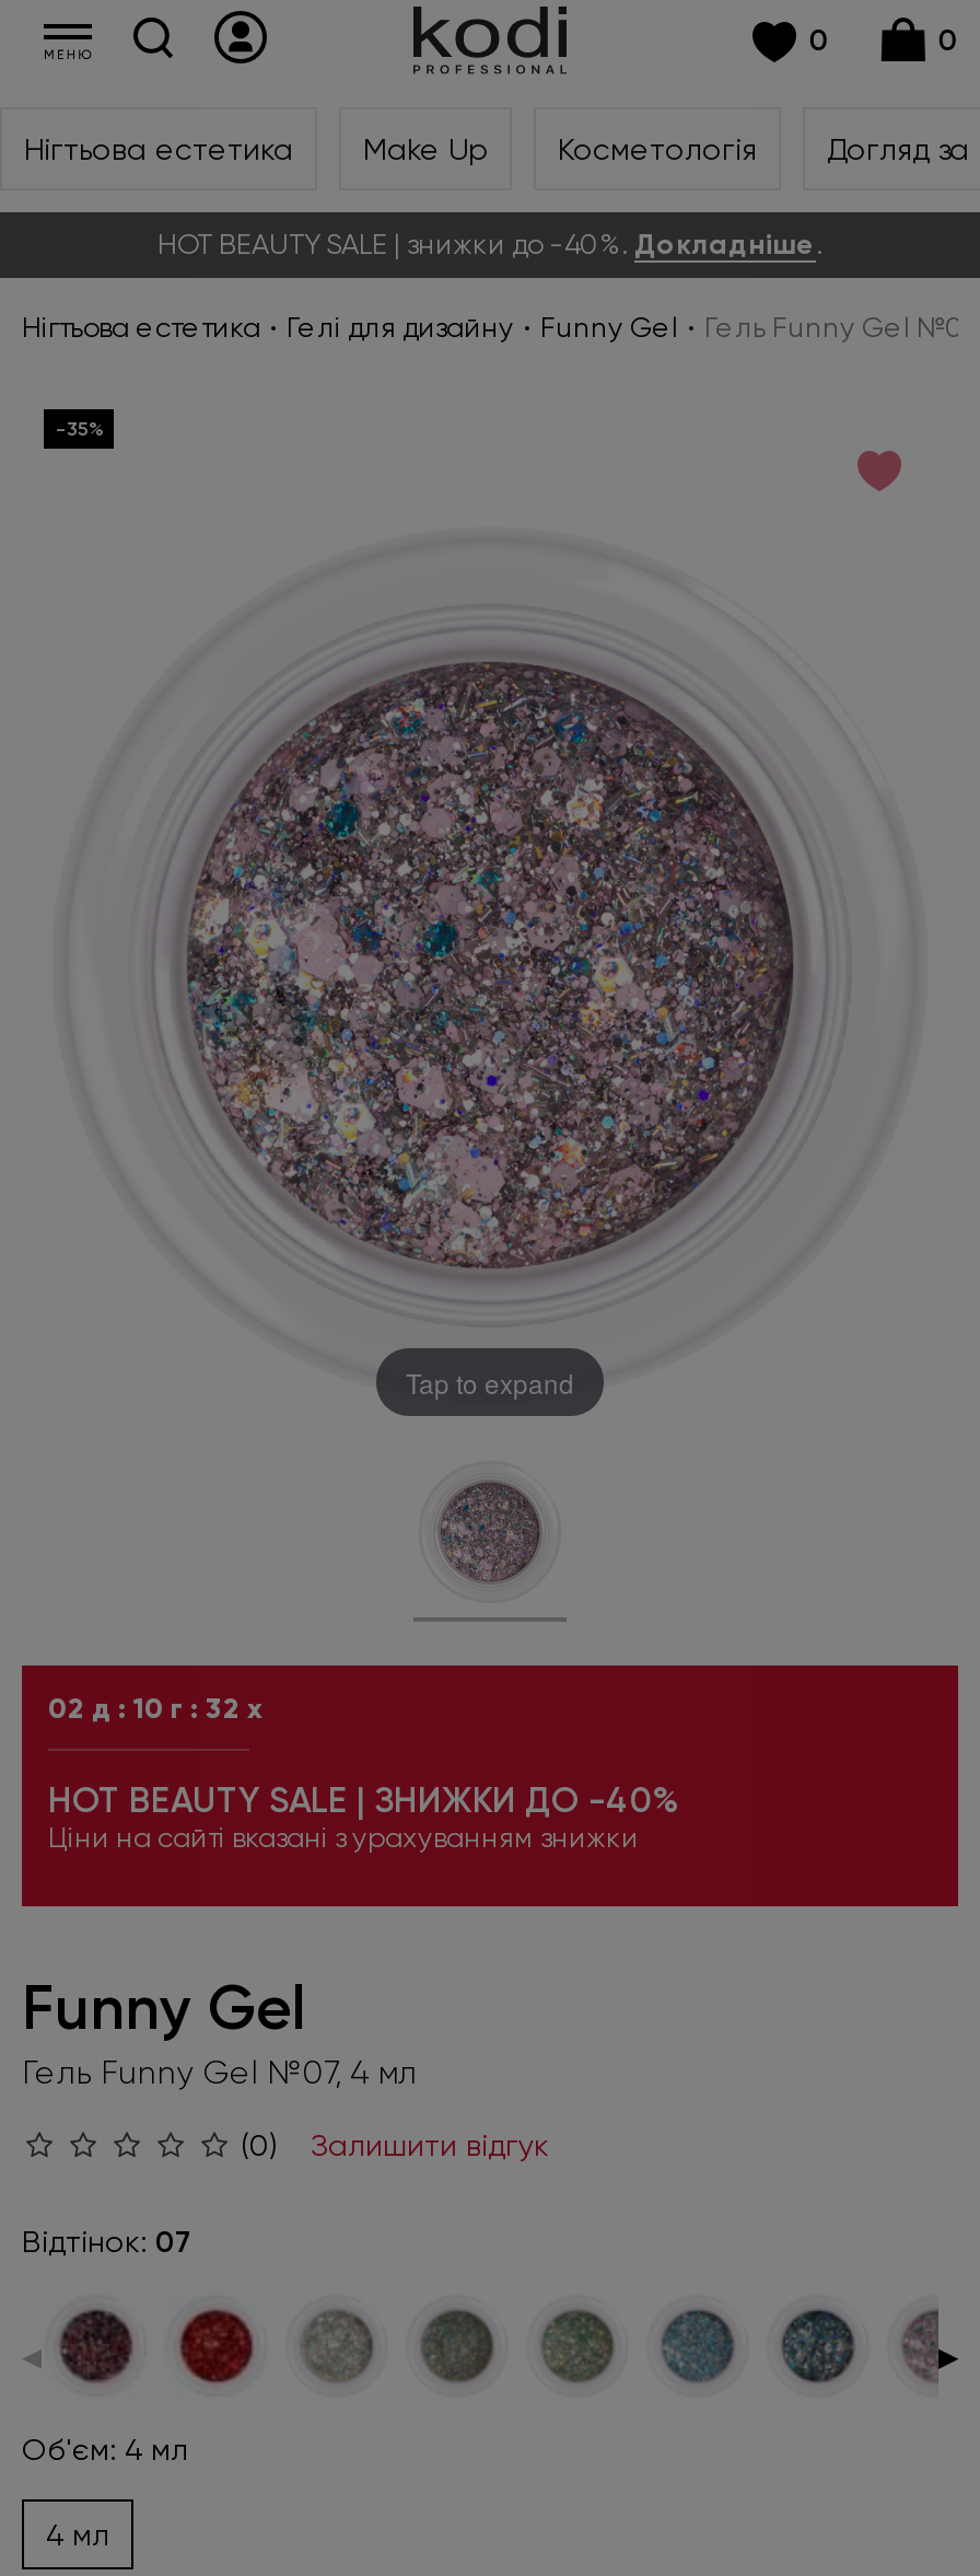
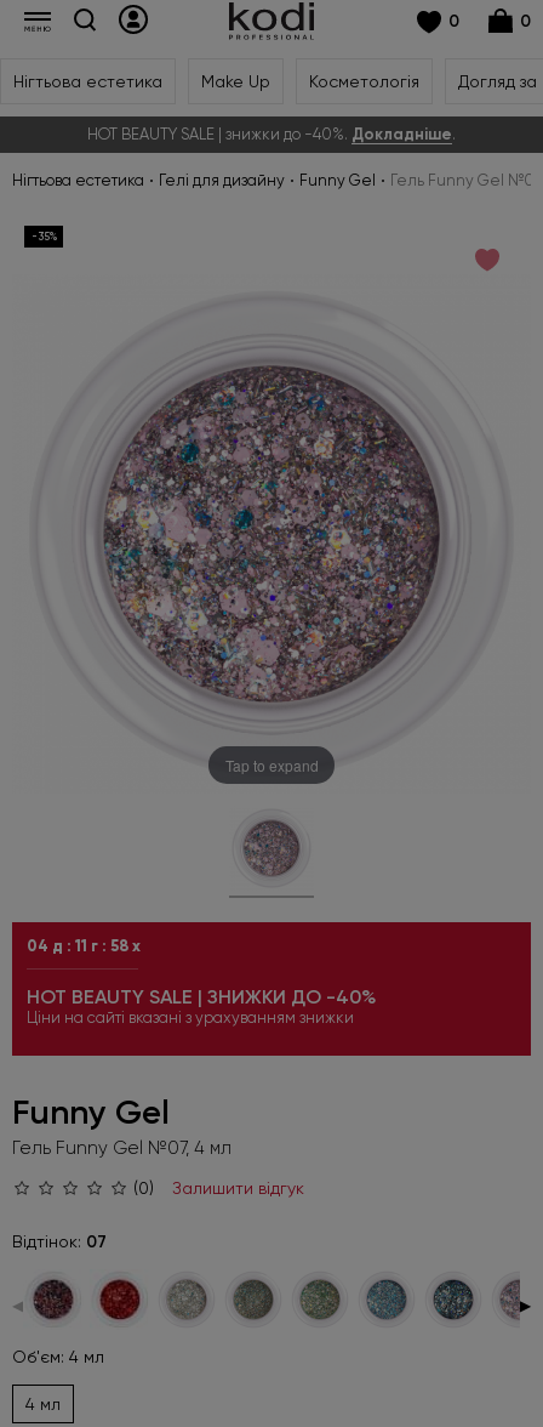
- 02 д : 10 г : 32 х
+ 04 д : 11 г : 58 х
